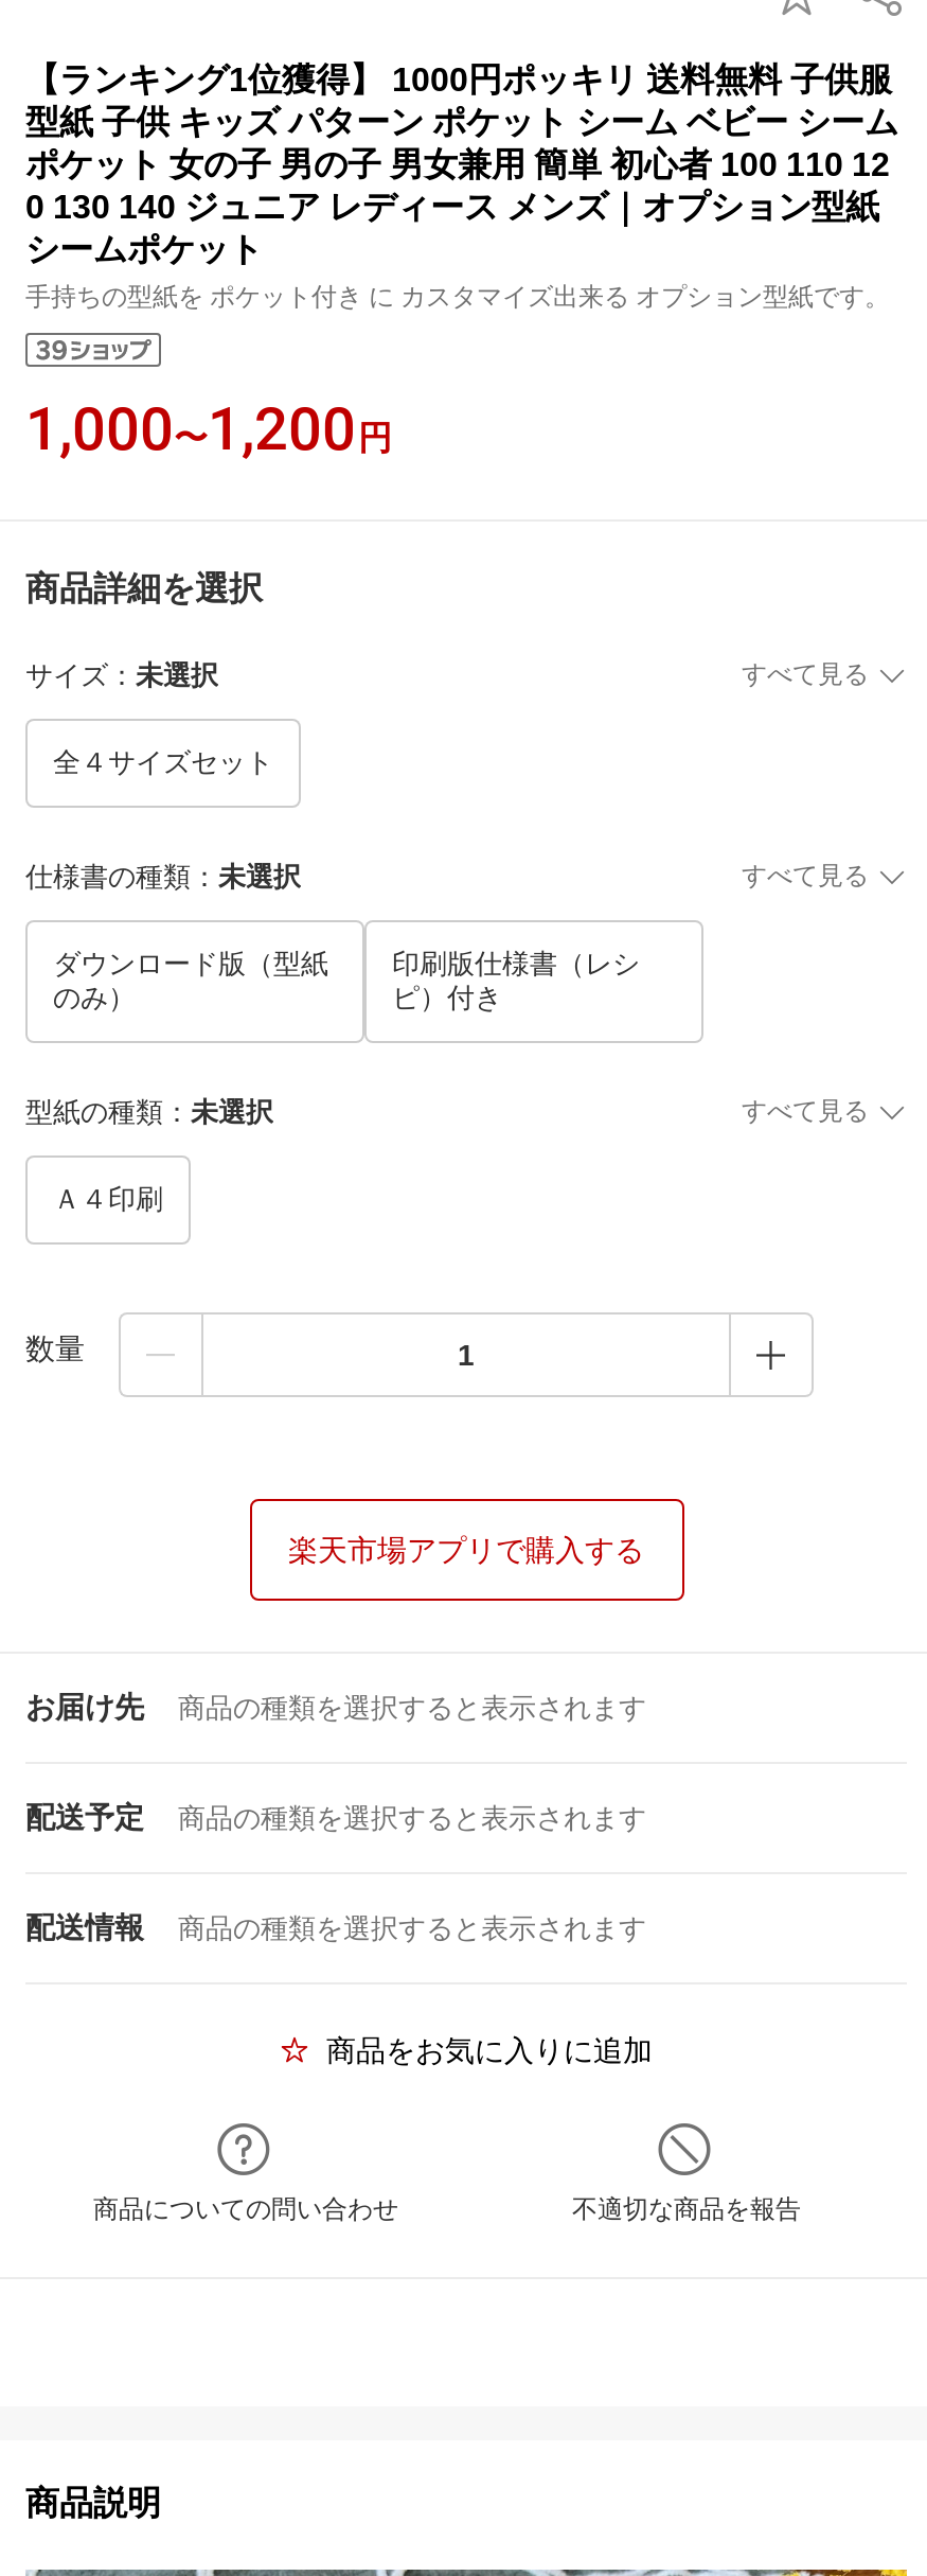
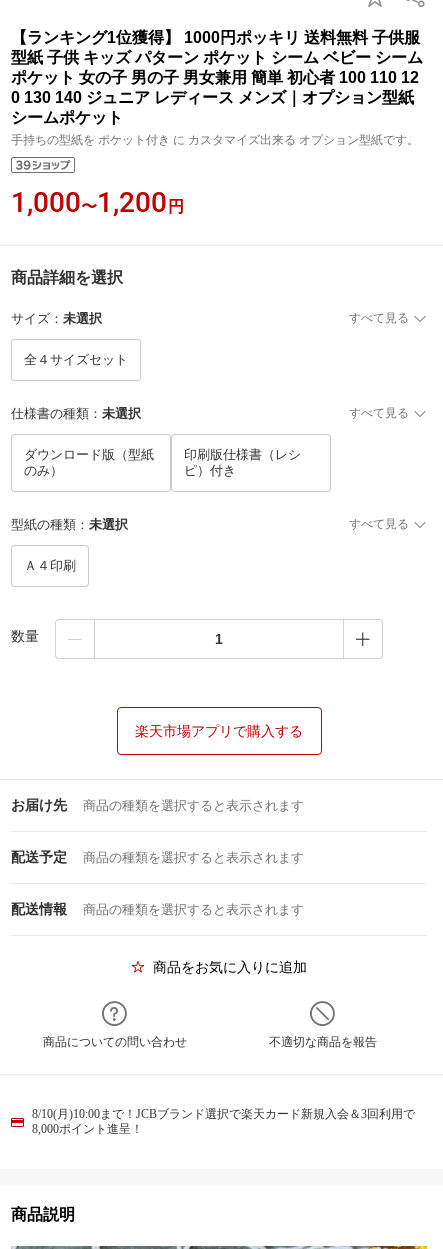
+ 8/10(月)10:00まで！JCBブランド選択で楽天カード新規入会＆3回利用で
+ 8,000ポイント進呈！
